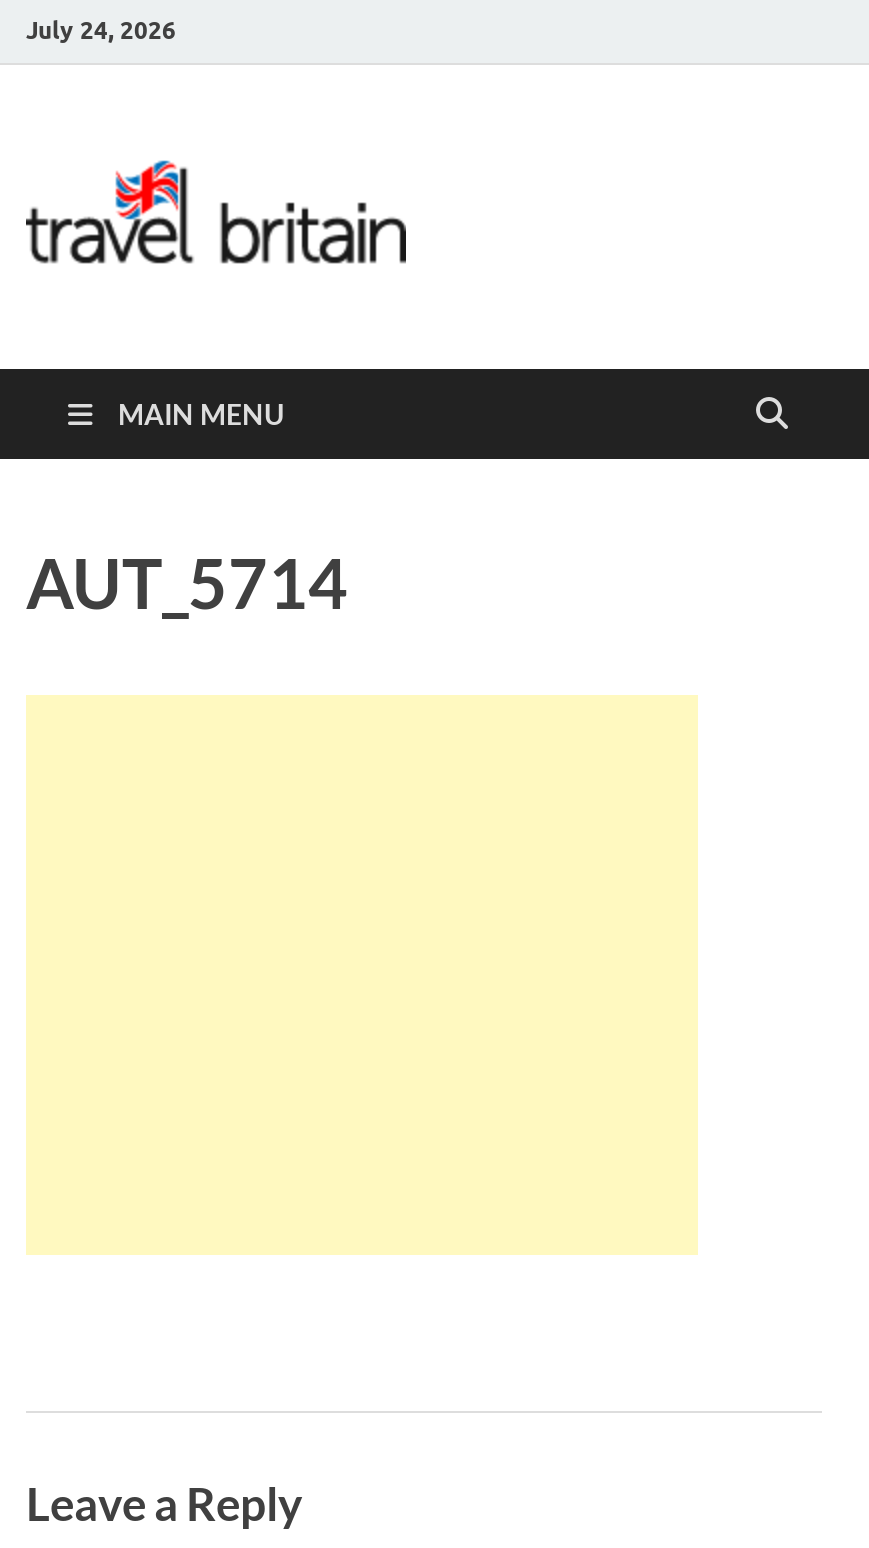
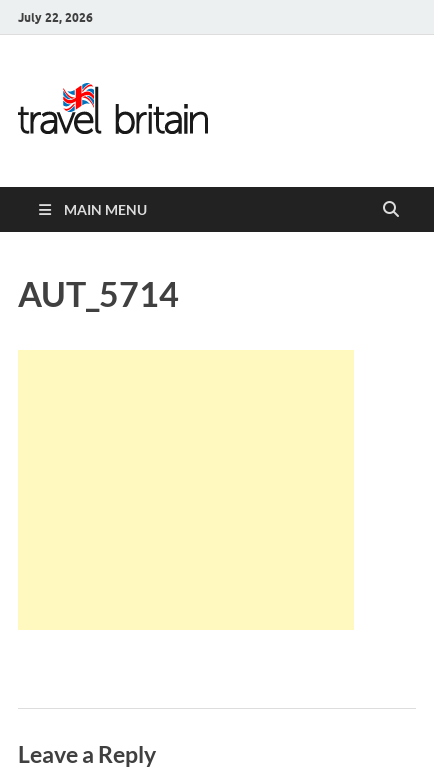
- July 24, 2026
+ July 22, 2026
